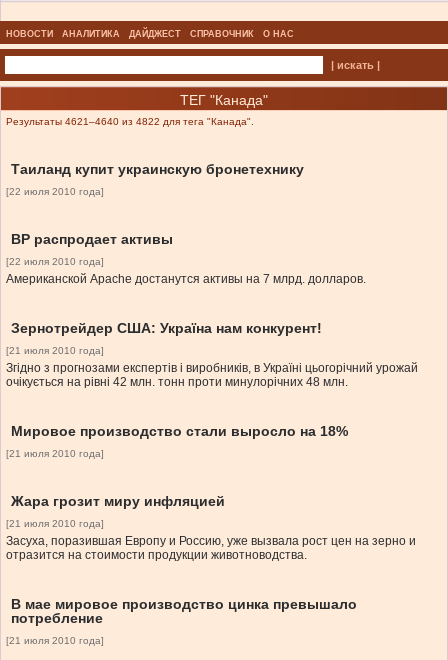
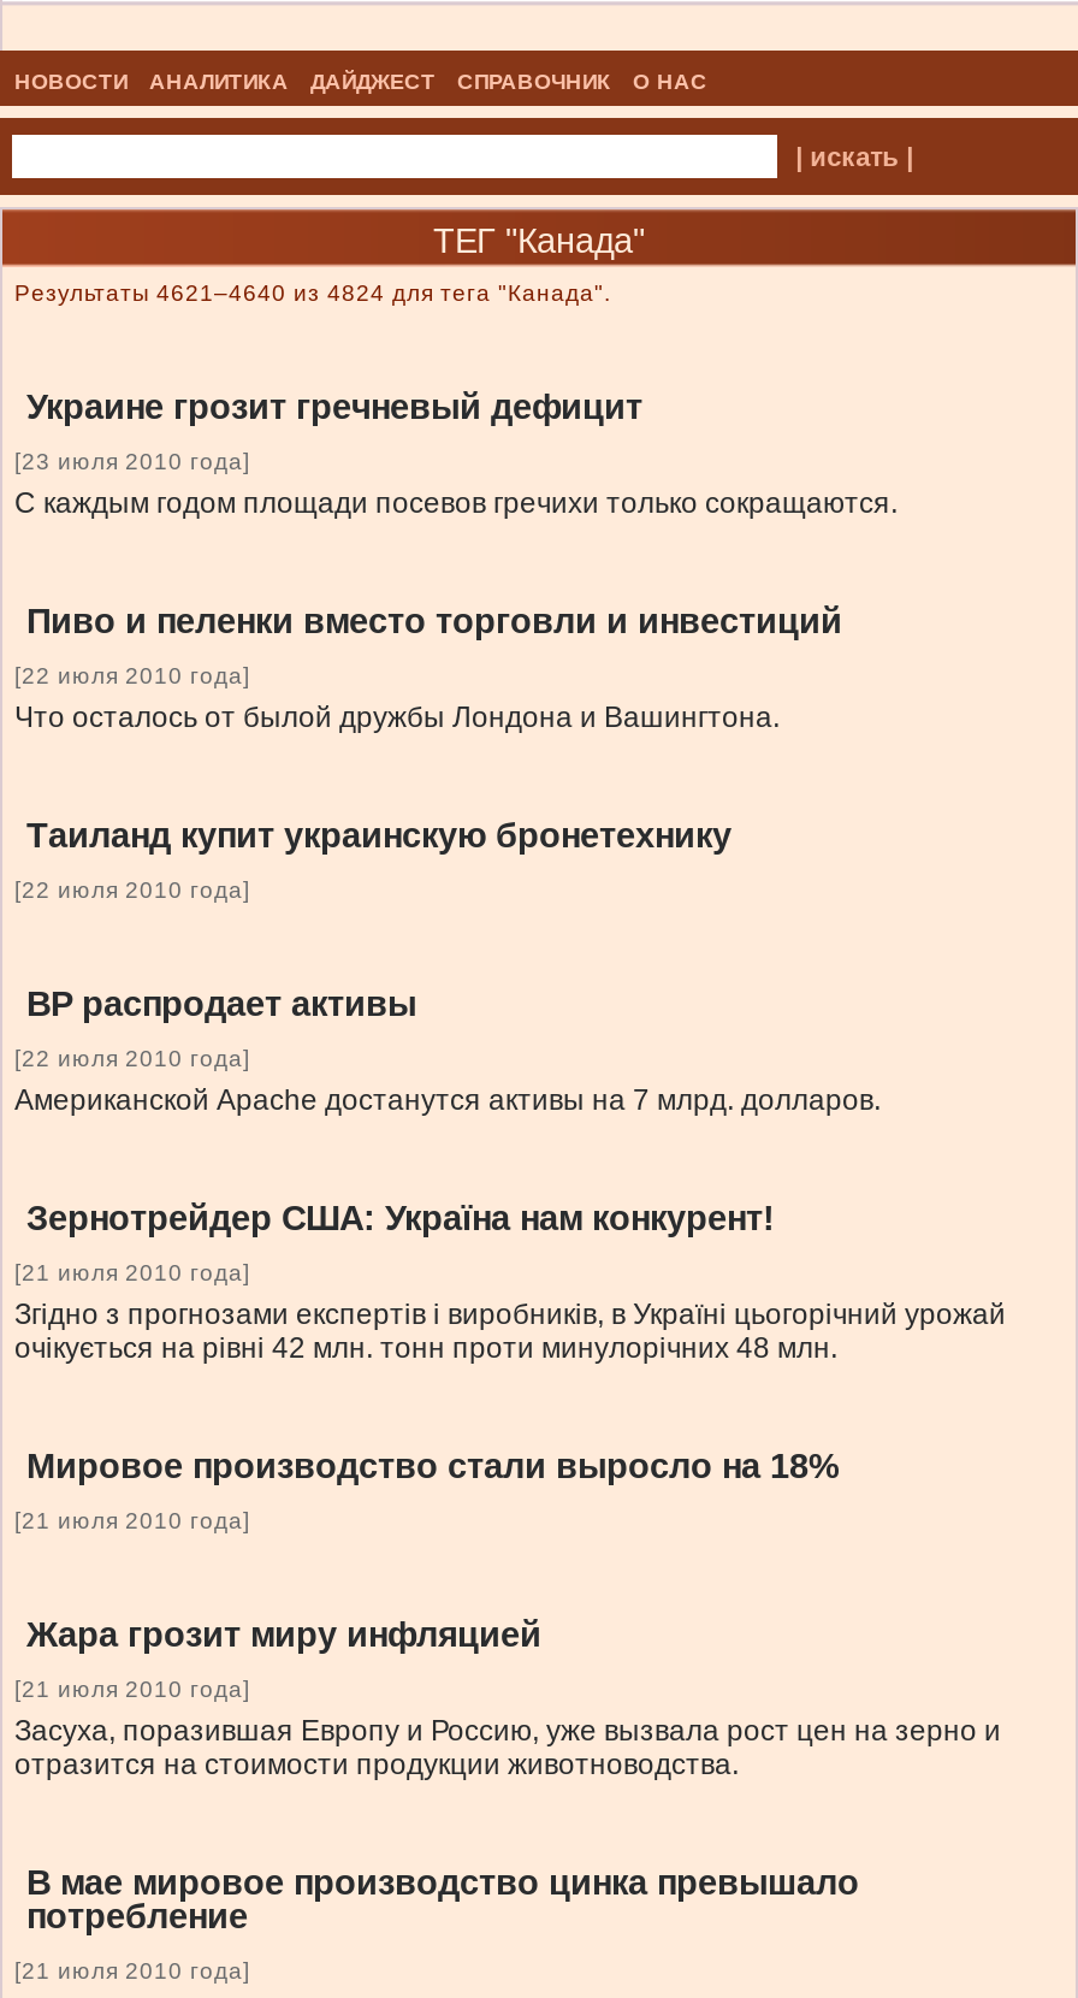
- Результаты 4621–4640 из 4822 для тега "Канада".
+ Результаты 4621–4640 из 4824 для тега "Канада".
+ Украине грозит гречневый дефицит
+ [23 июля 2010 года]
+ С каждым годом площади посевов гречихи только сокращаются.
+ Пиво и пеленки вместо торговли и инвестиций
+ [22 июля 2010 года]
+ Что осталось от былой дружбы Лондона и Вашингтона.
